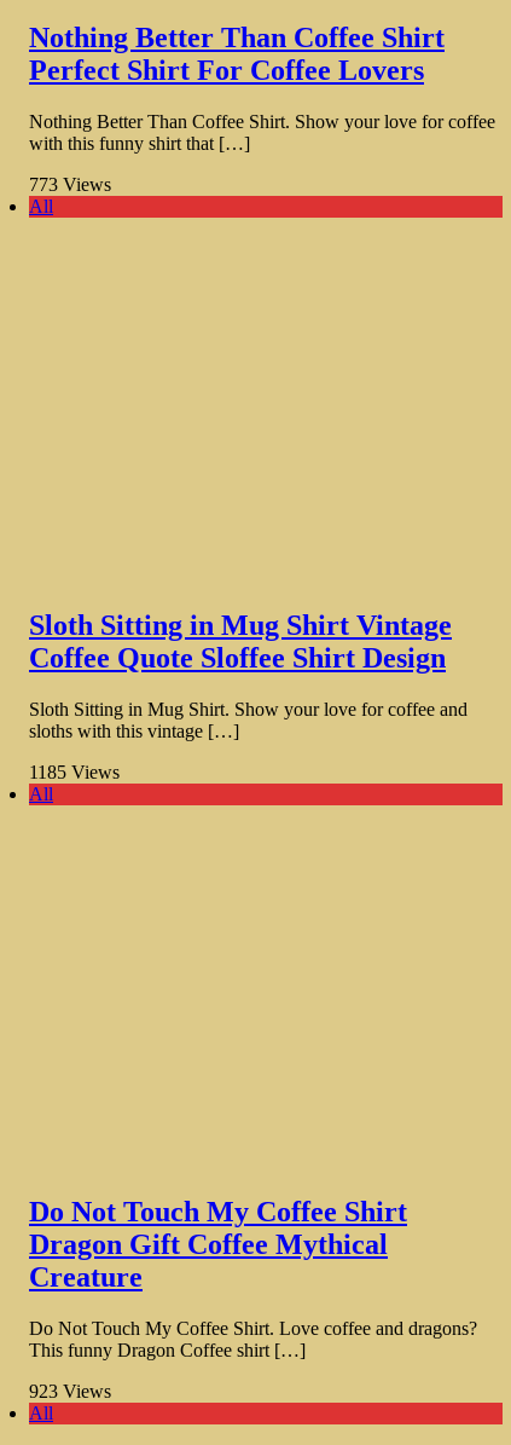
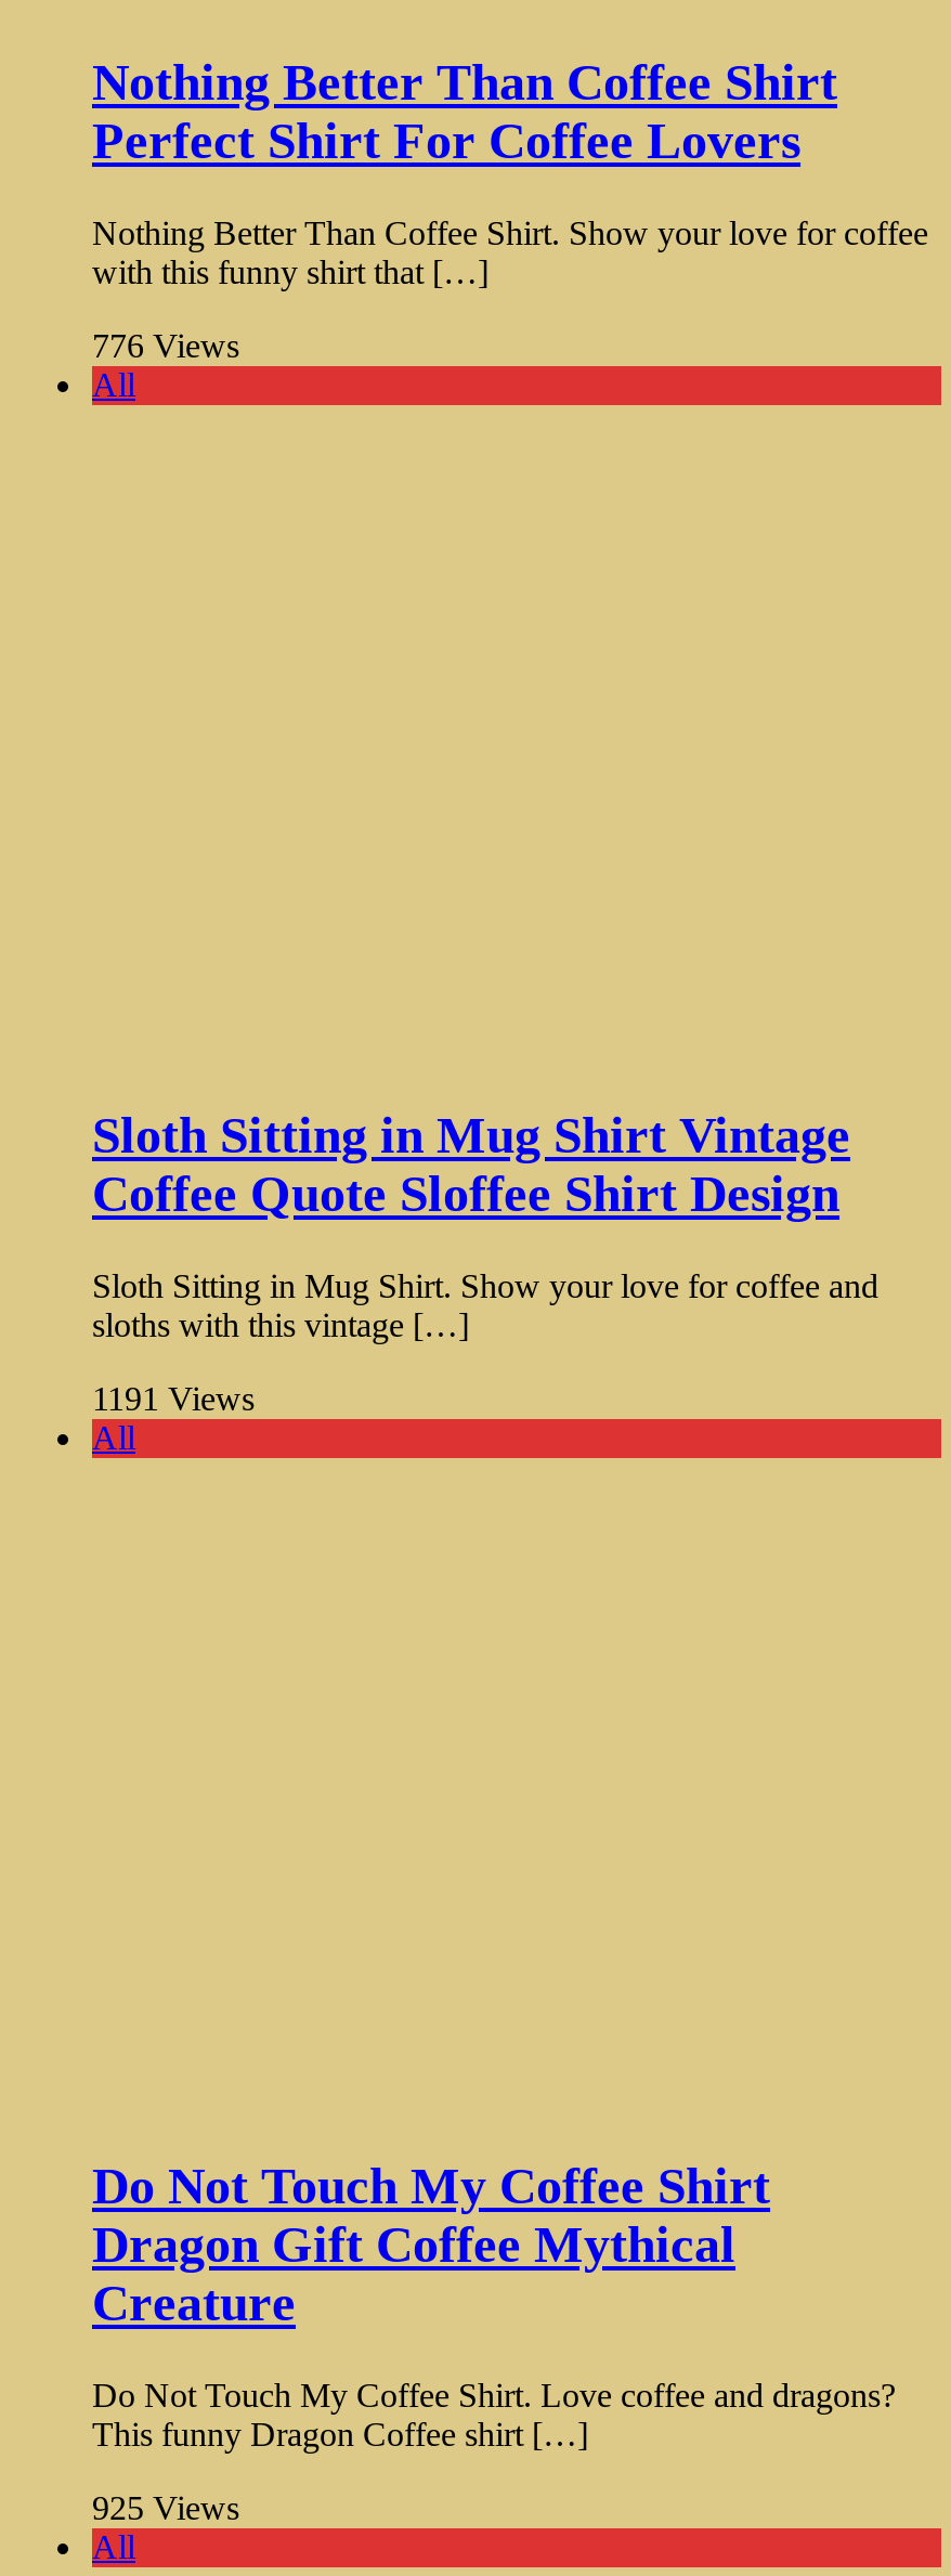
- 773 Views
+ 776 Views

- 1185 Views
+ 1191 Views

- 923 Views
+ 925 Views
